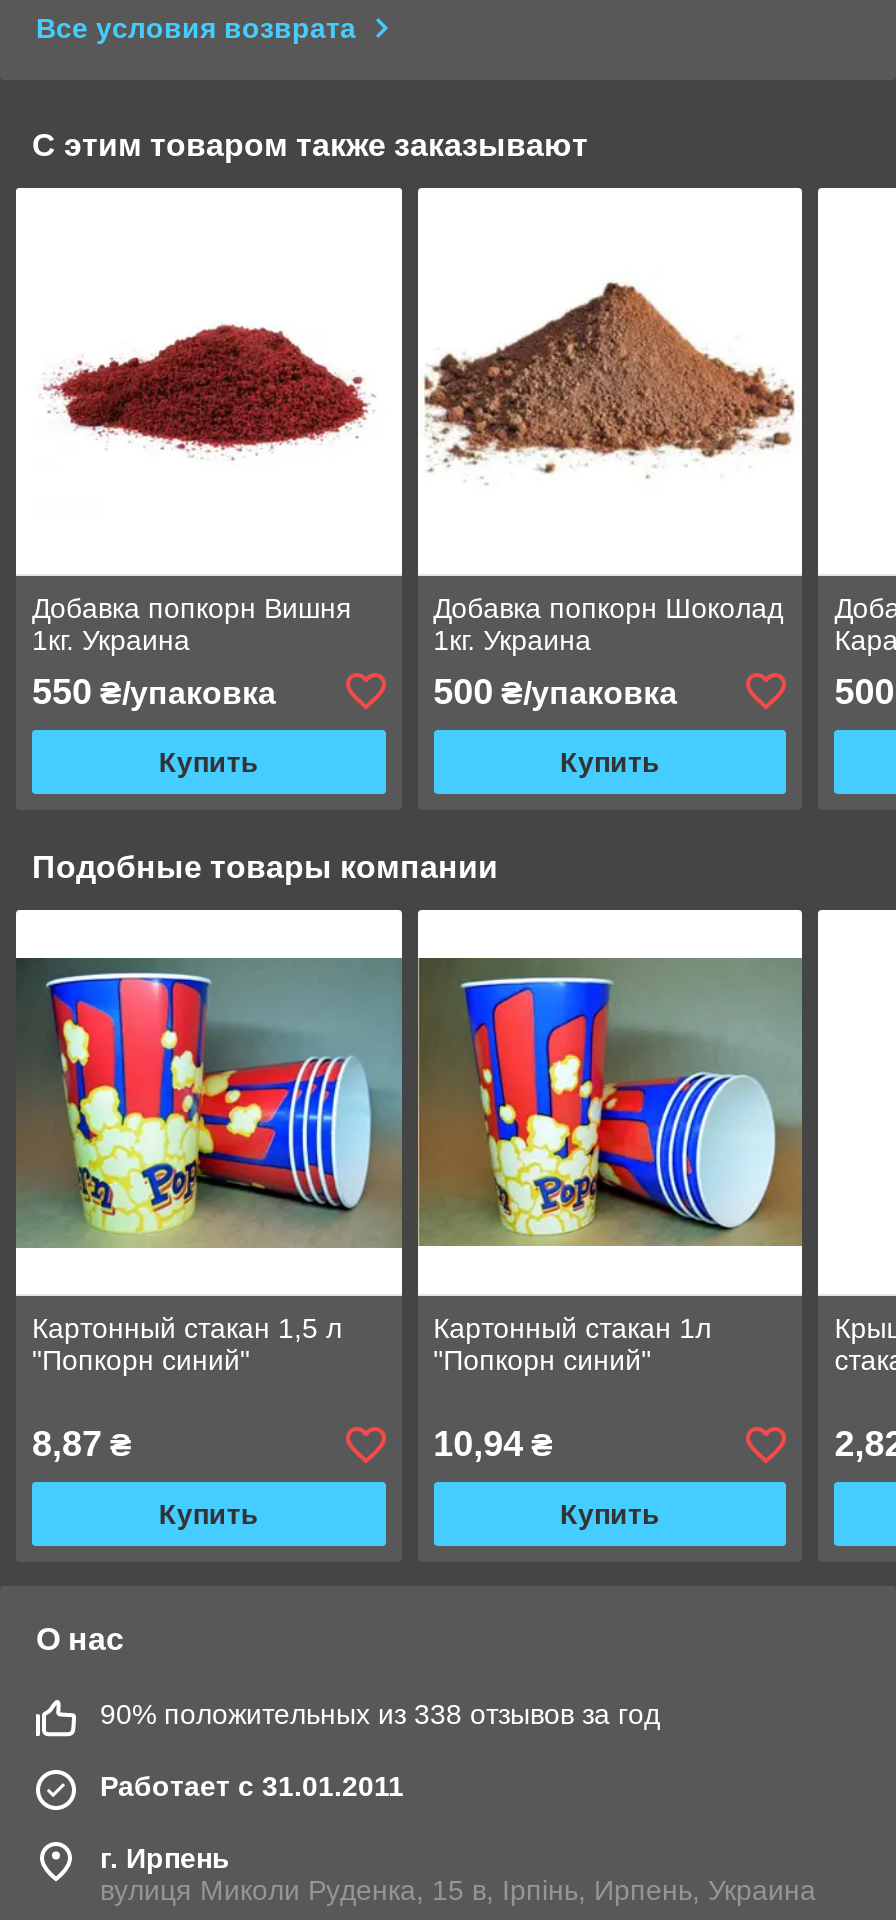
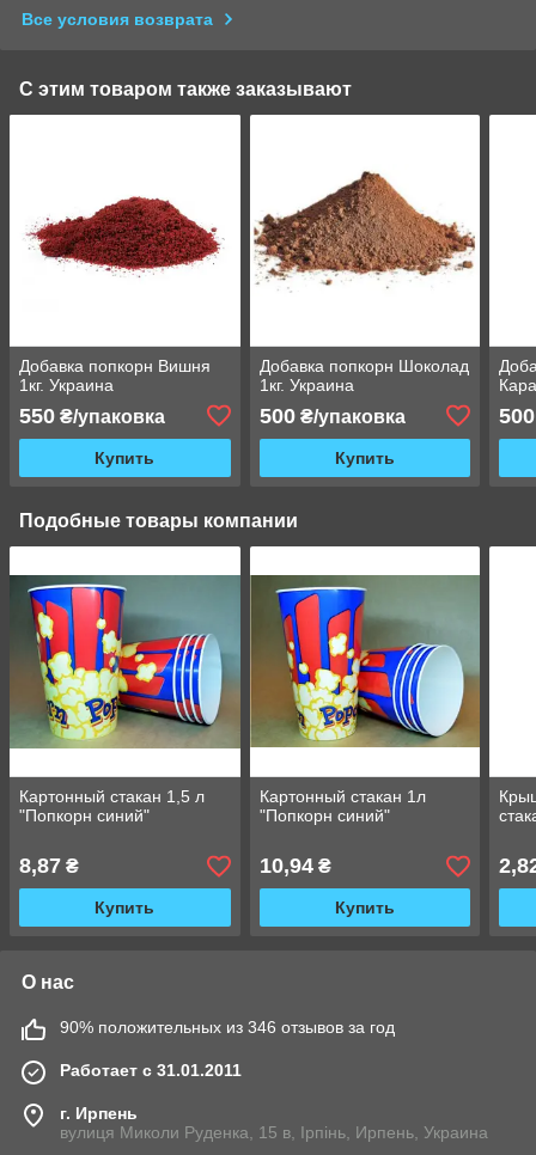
- 90% положительных из 338 отзывов за год
+ 90% положительных из 346 отзывов за год
